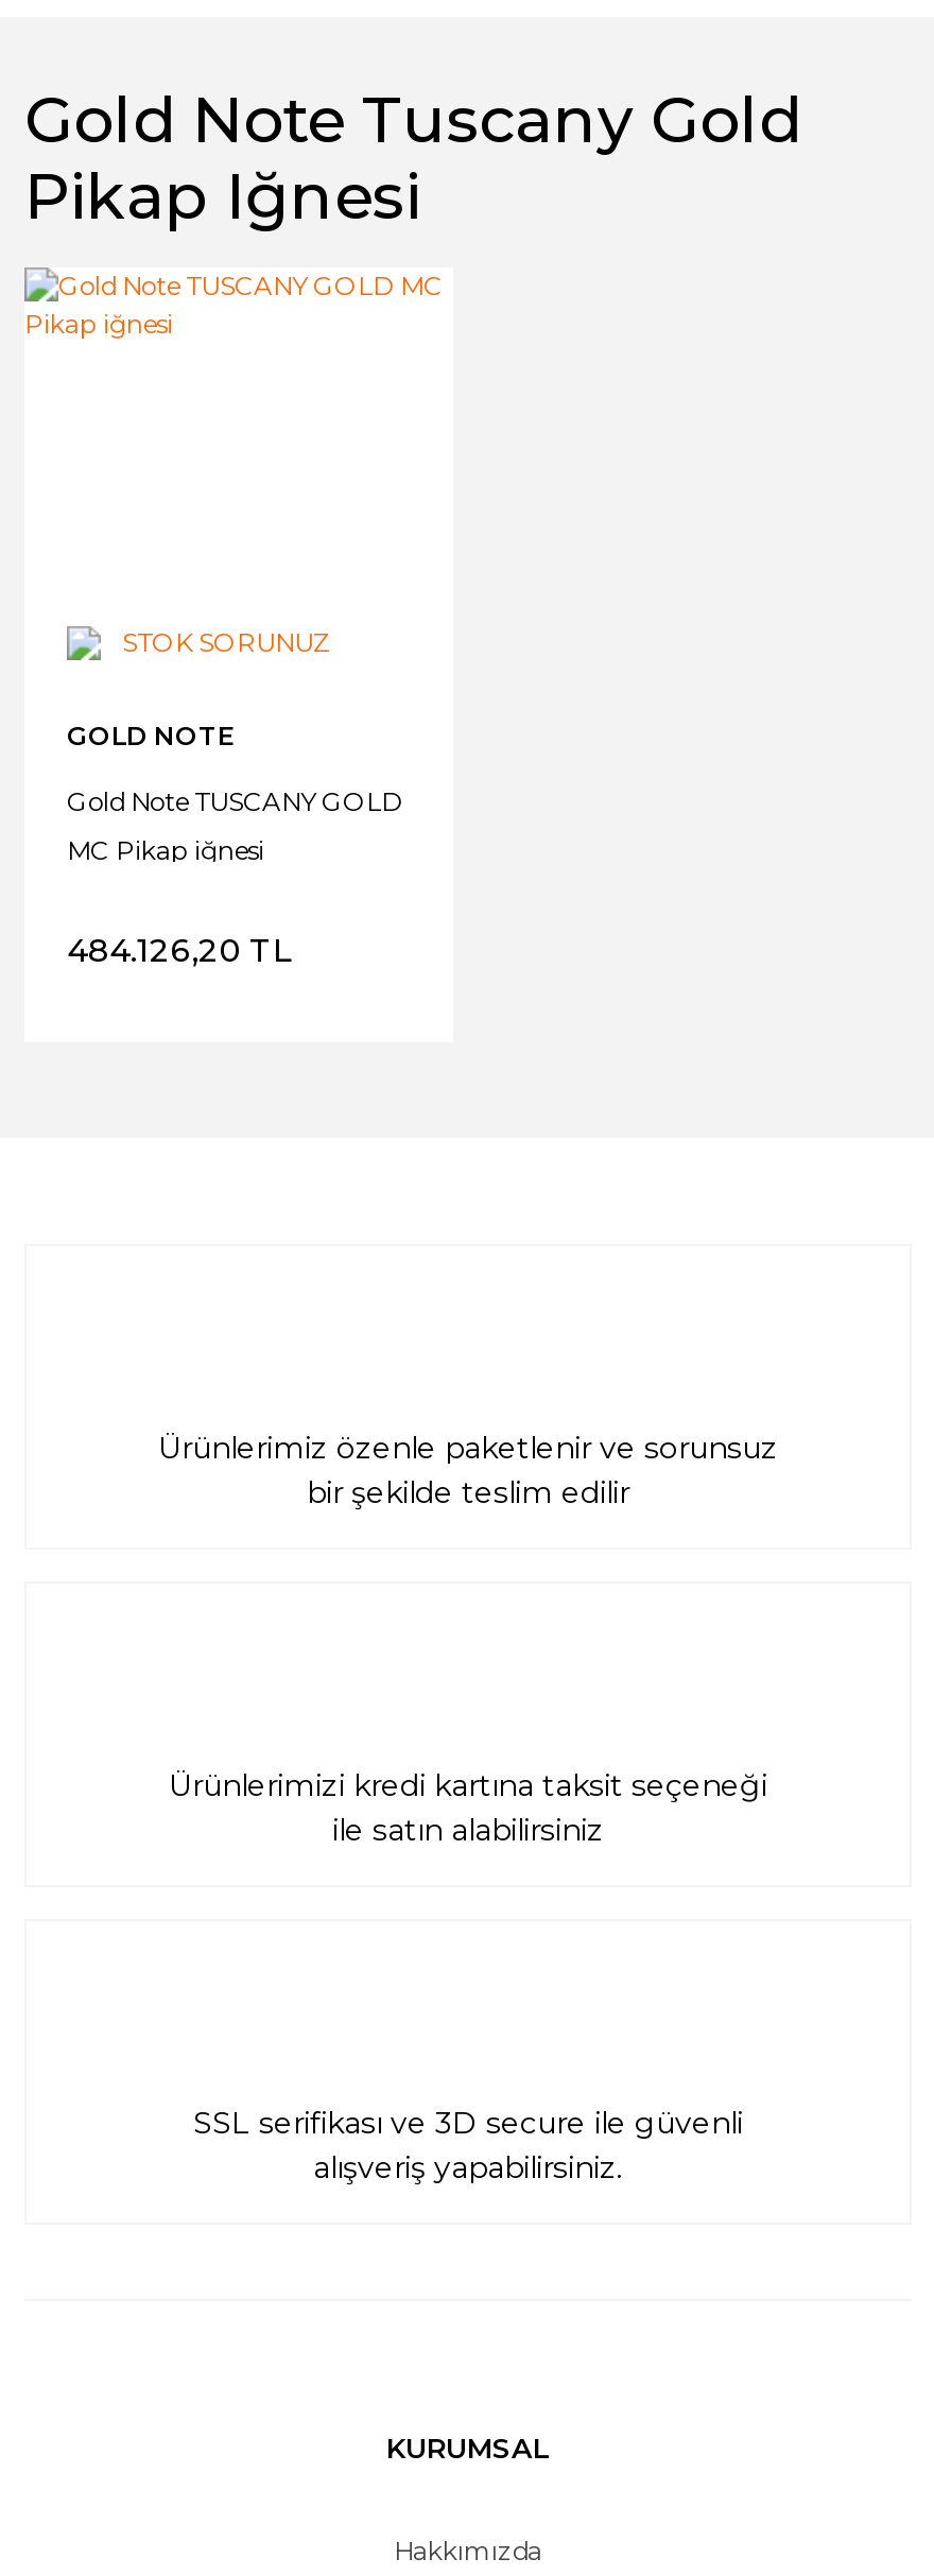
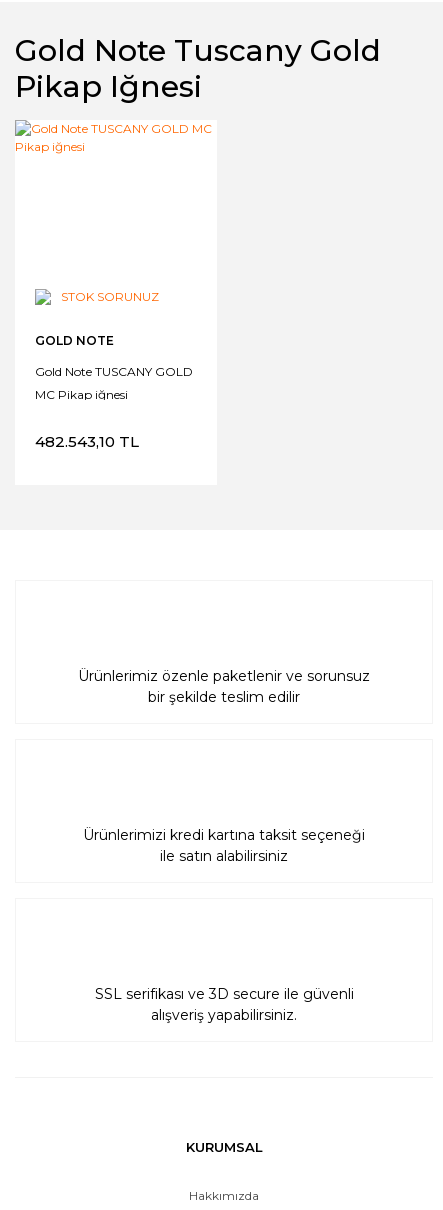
- 484.126,20 TL
+ 482.543,10 TL
